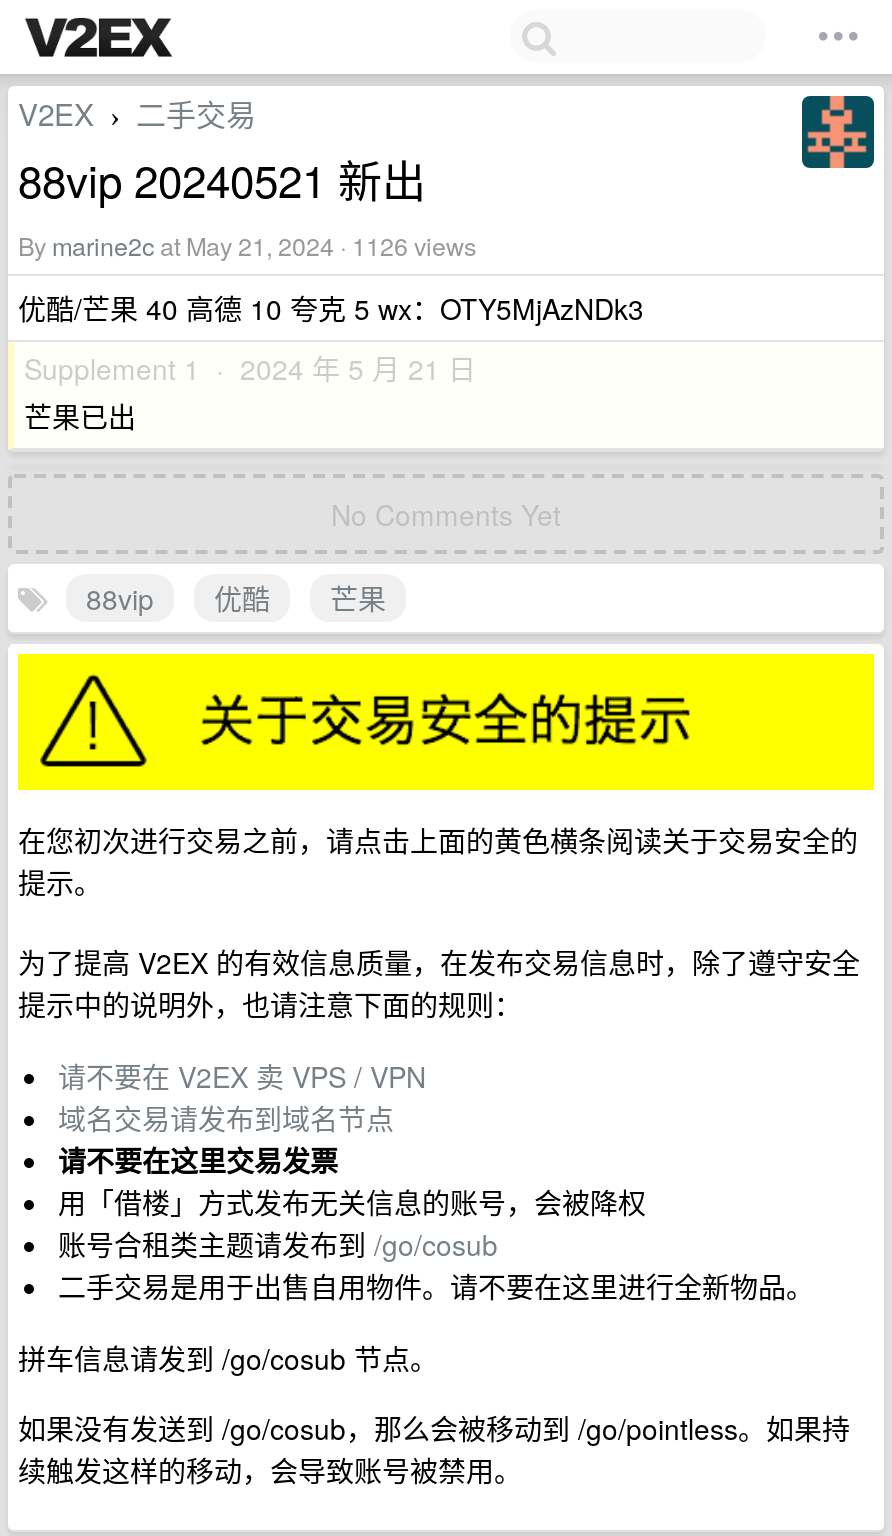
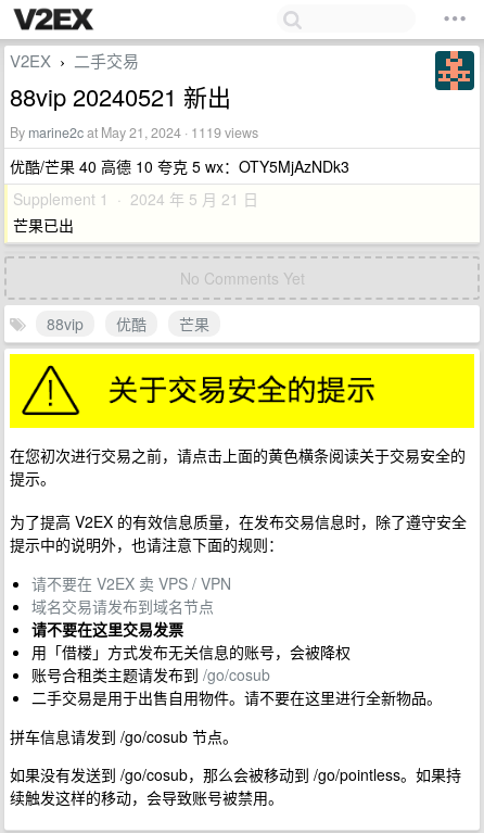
- By marine2c at May 21, 2024 · 1126 views
+ By marine2c at May 21, 2024 · 1119 views
